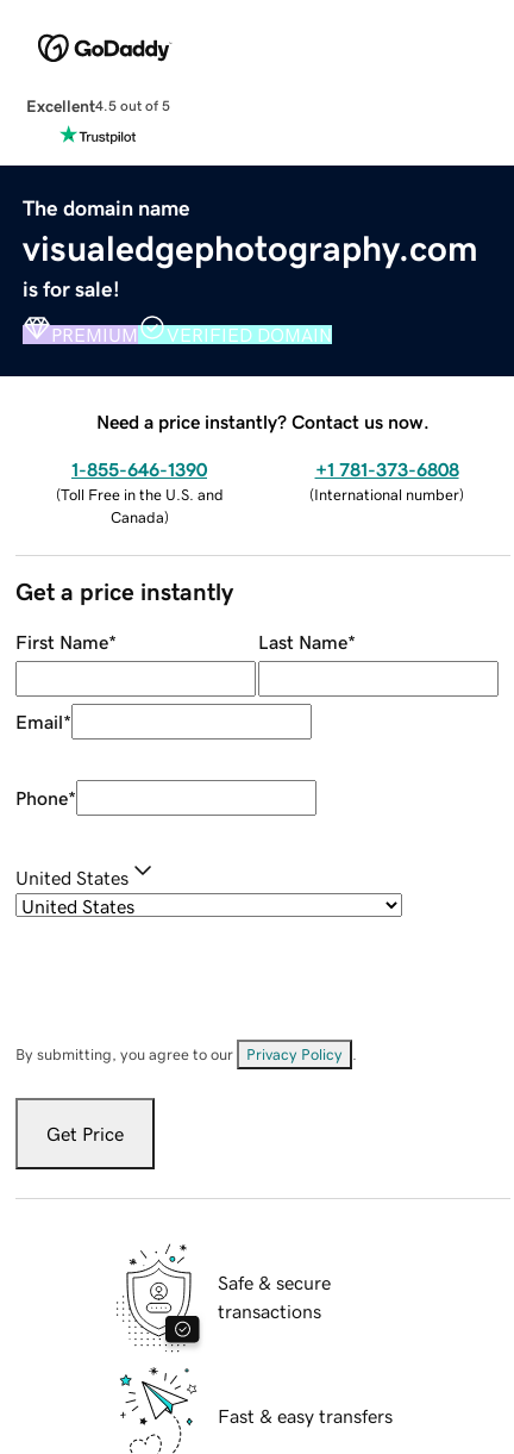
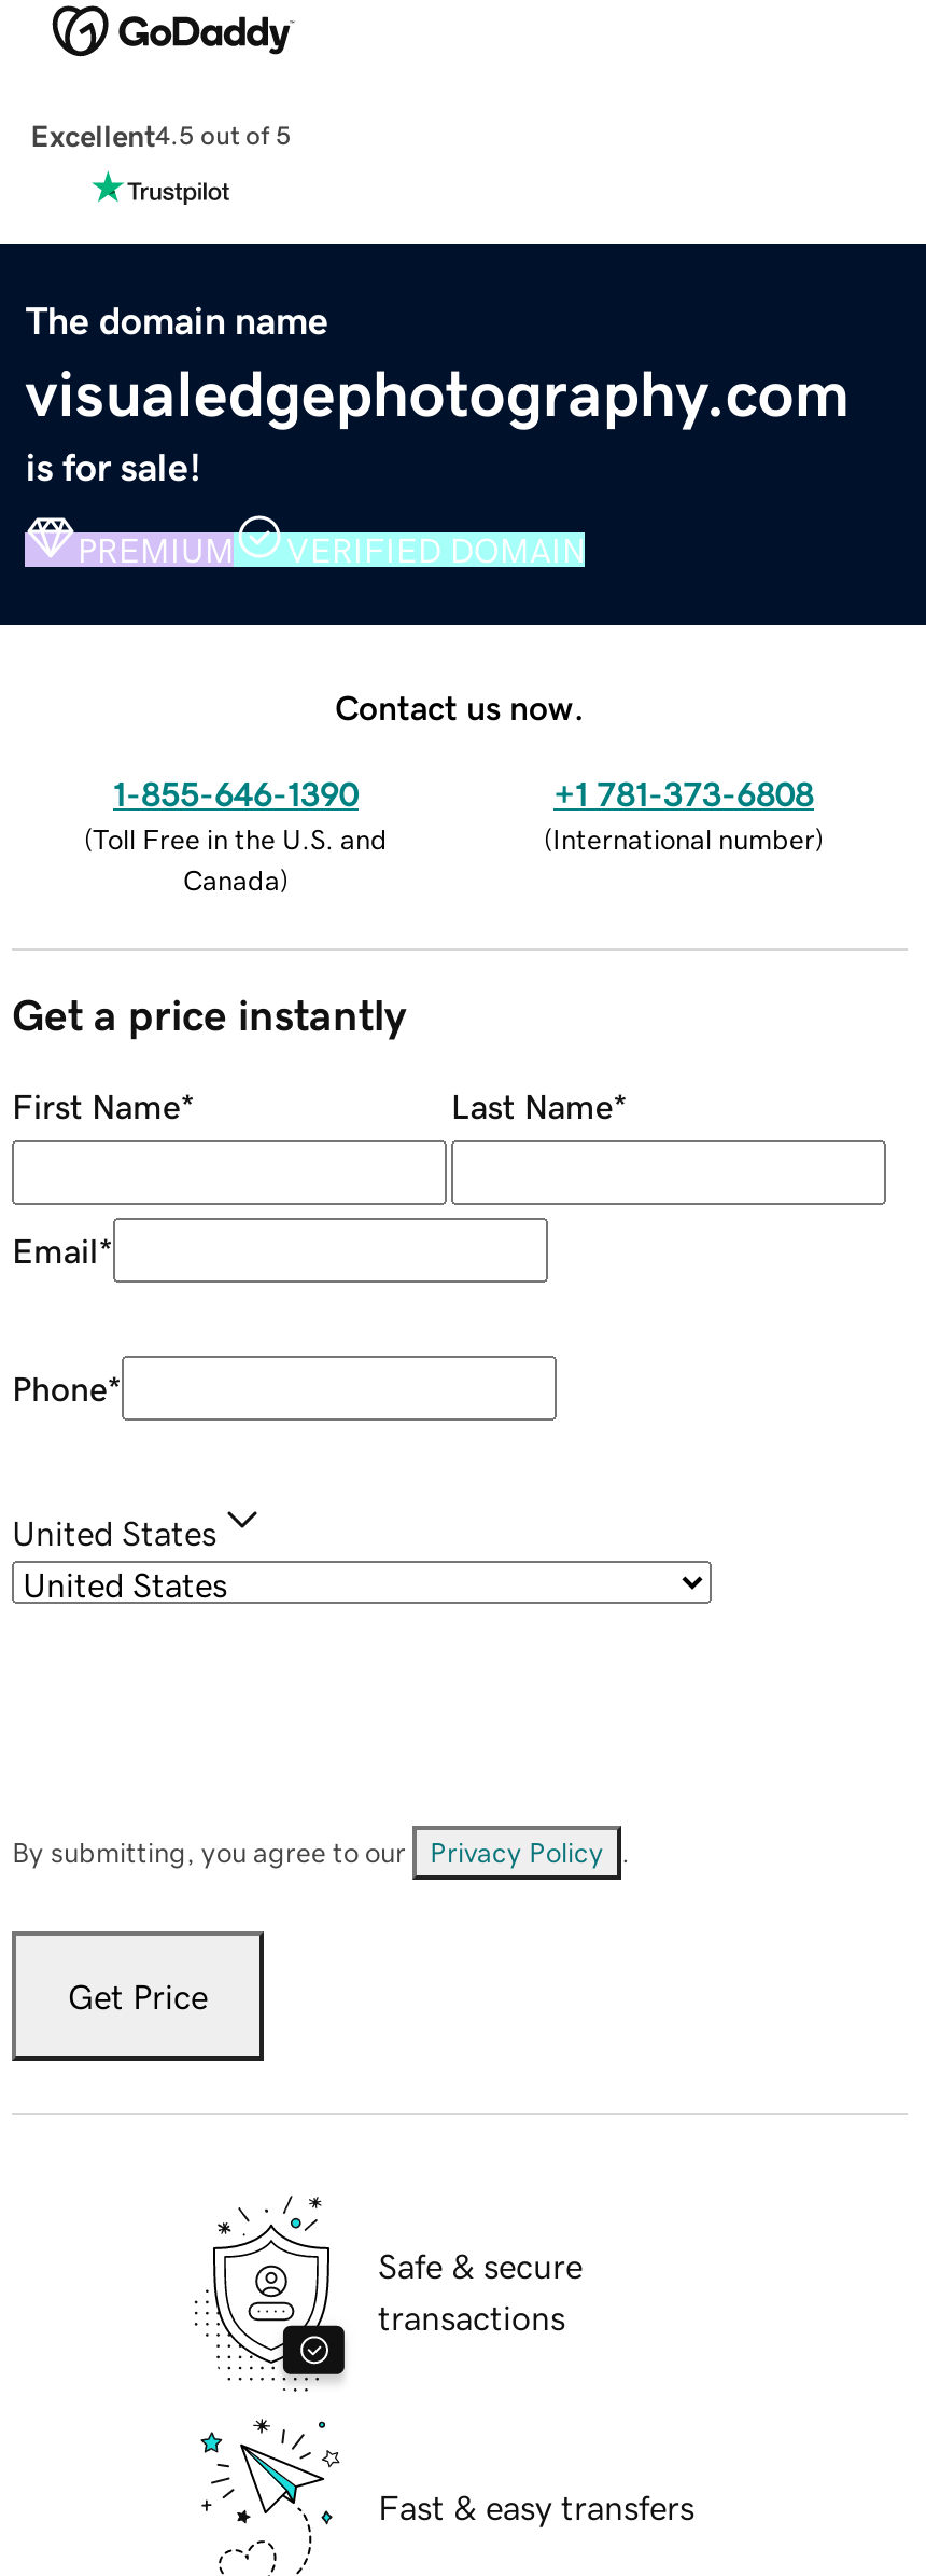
- Need a price instantly? Contact us now.
+ Contact us now.
